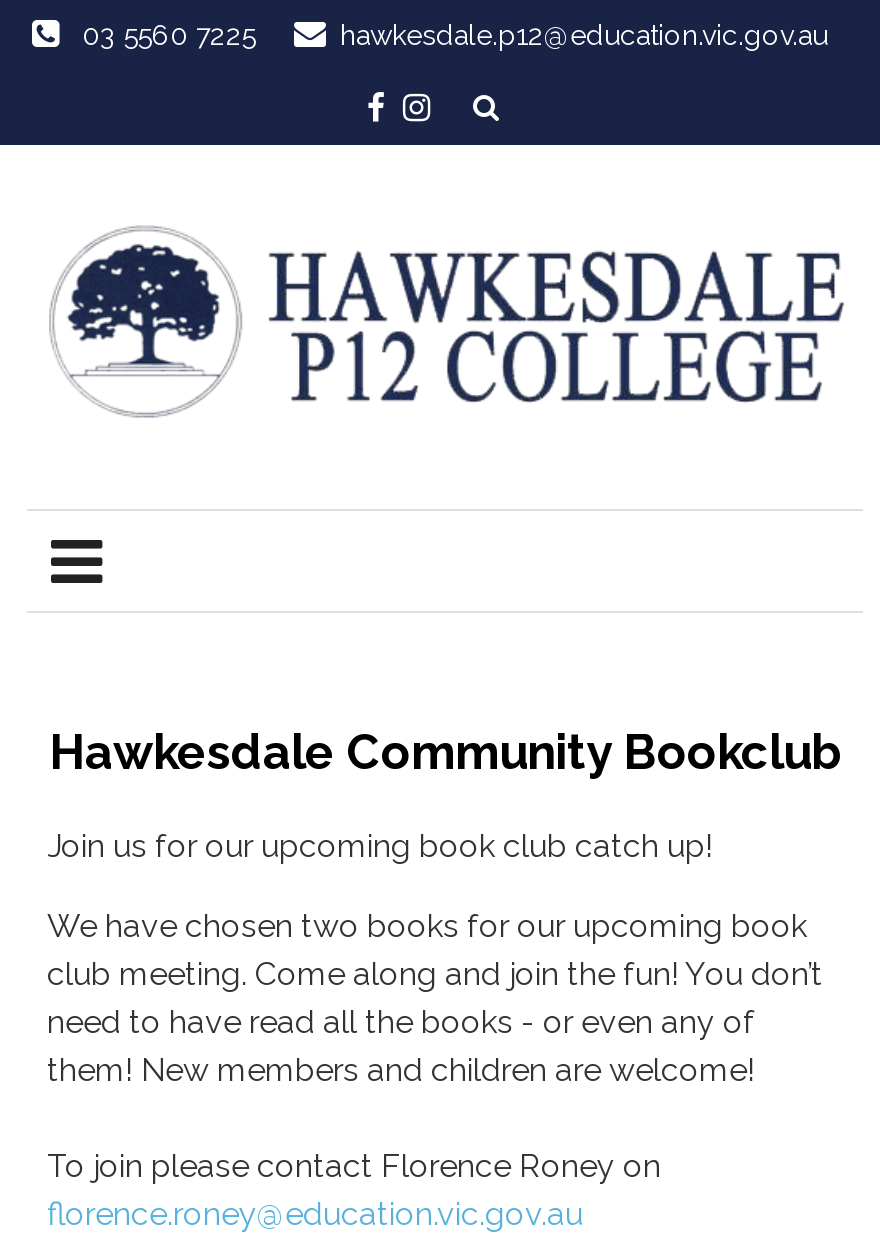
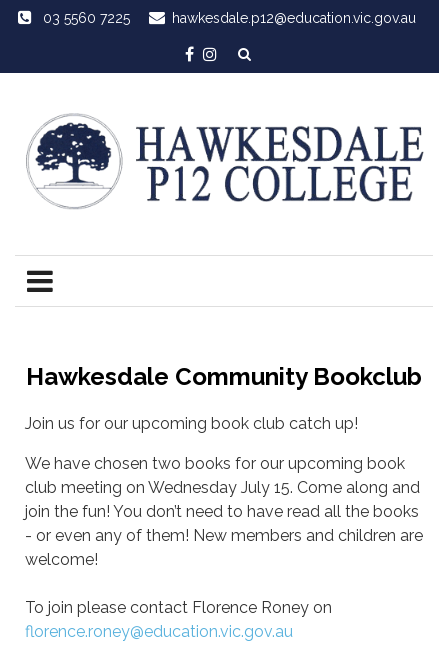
- club meeting. Come along and join the fun! You don’t
- need to have read all the books - or even any of
- them! New members and children are welcome!
+ club meeting on Wednesday July 15. Come along and
+ join the fun! You don’t need to have read all the books
+ - or even any of them! New members and children are
+ welcome!
